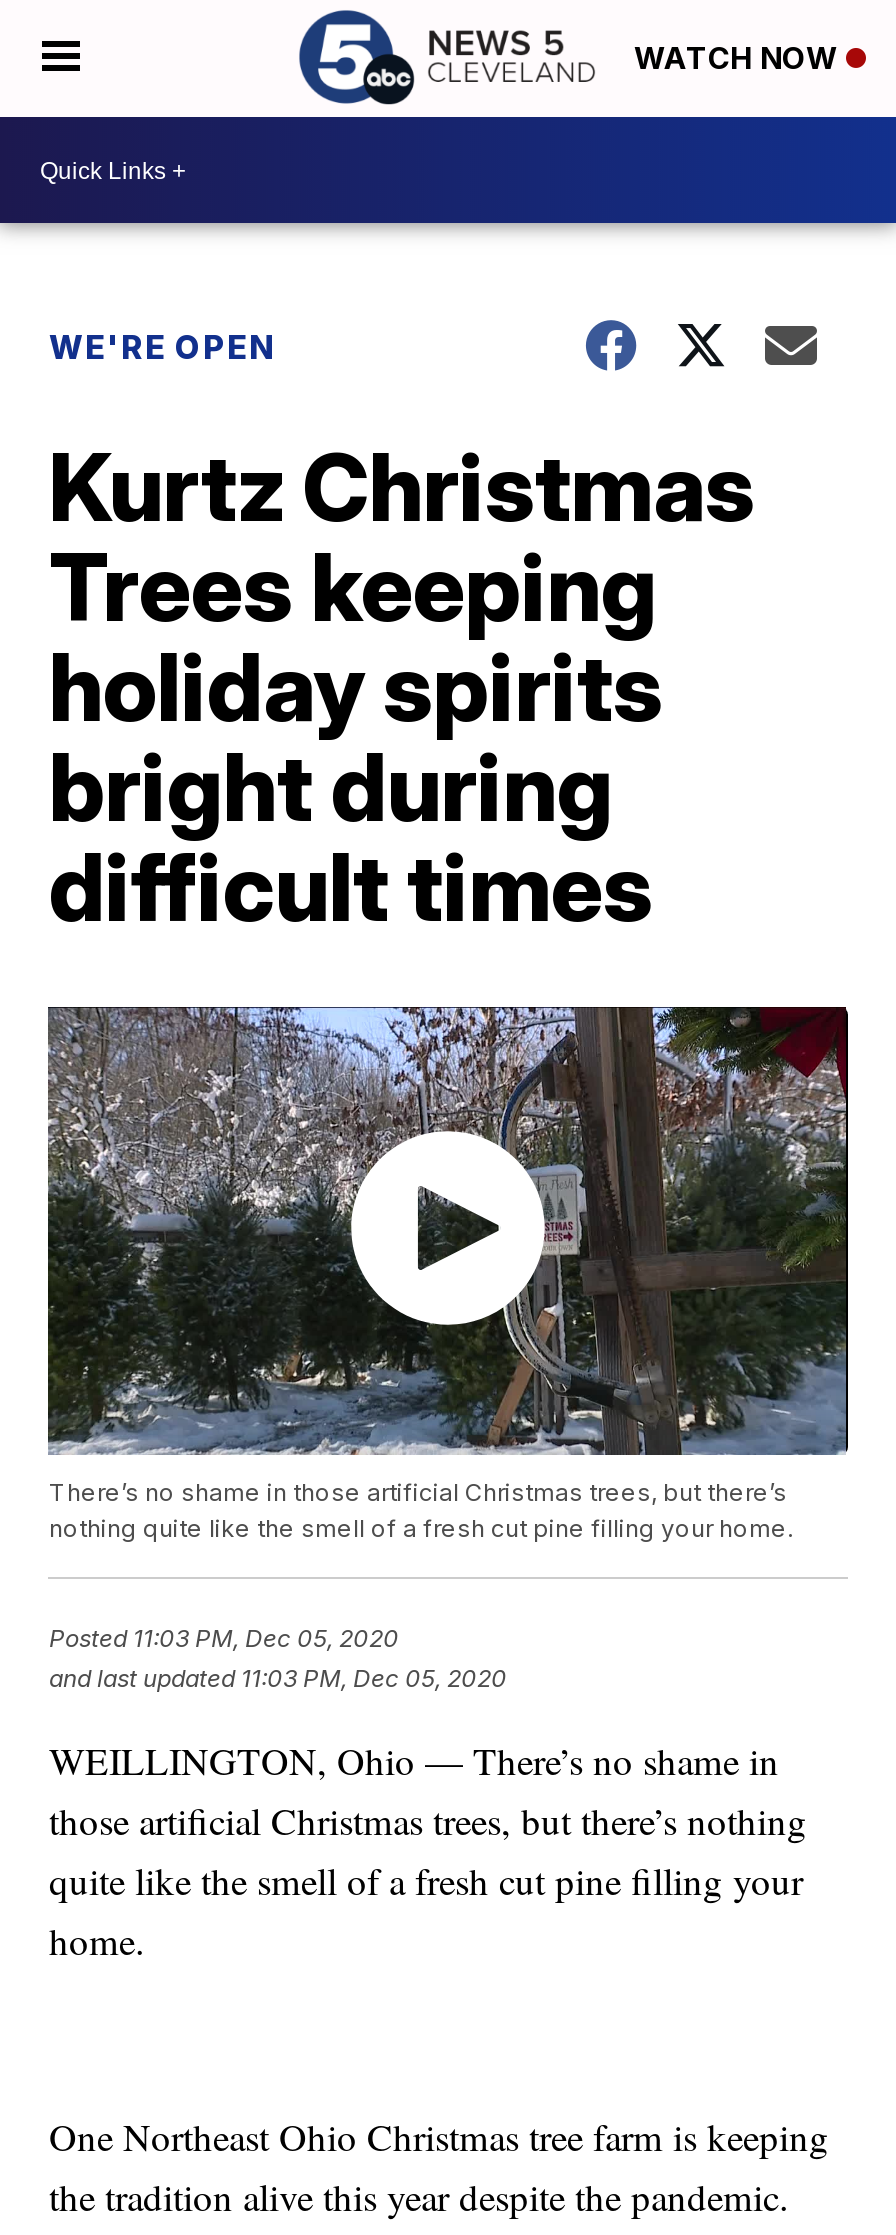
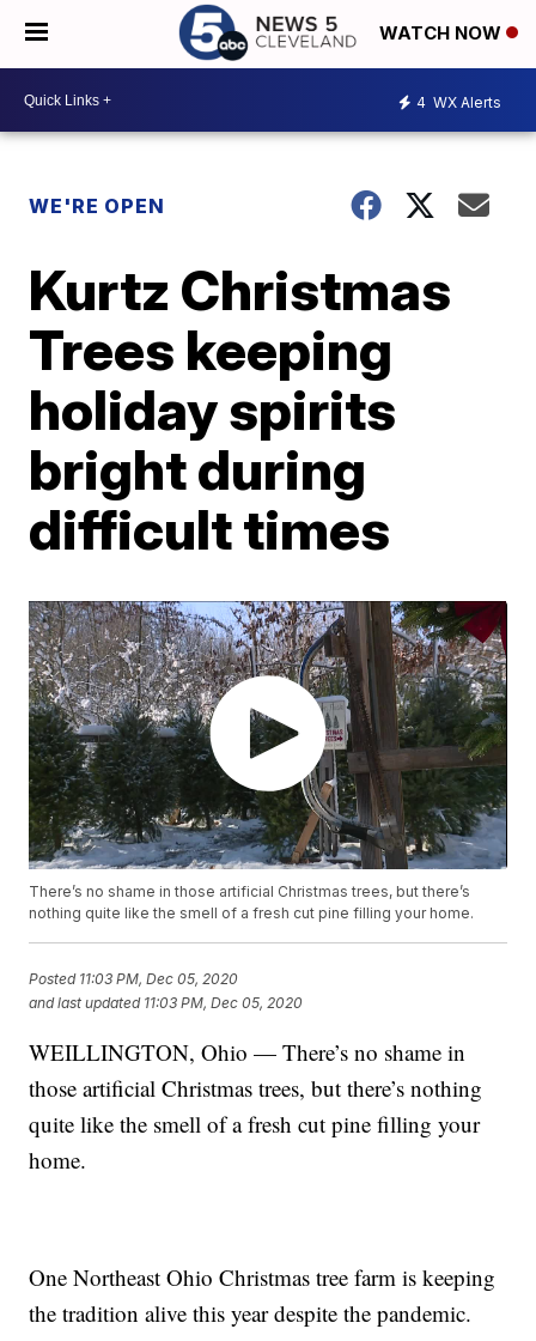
+ 4 WX Alerts
